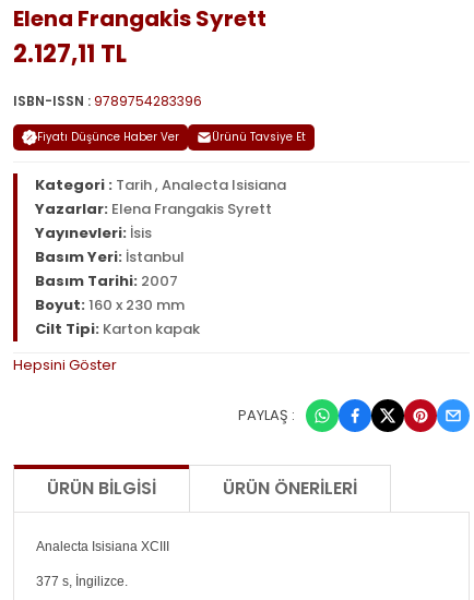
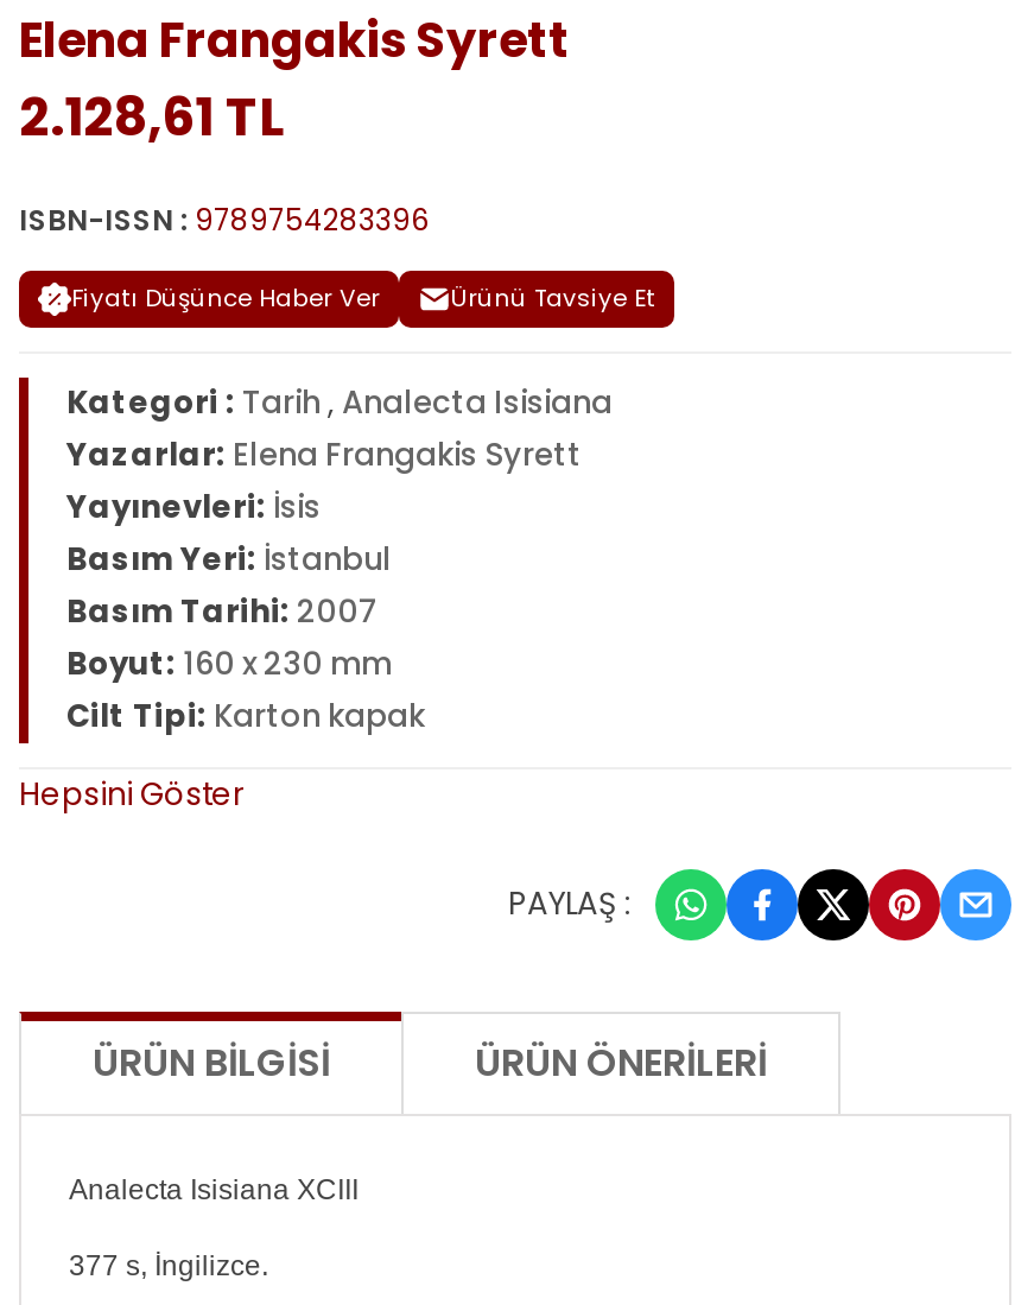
- 2.127,11 TL
+ 2.128,61 TL
